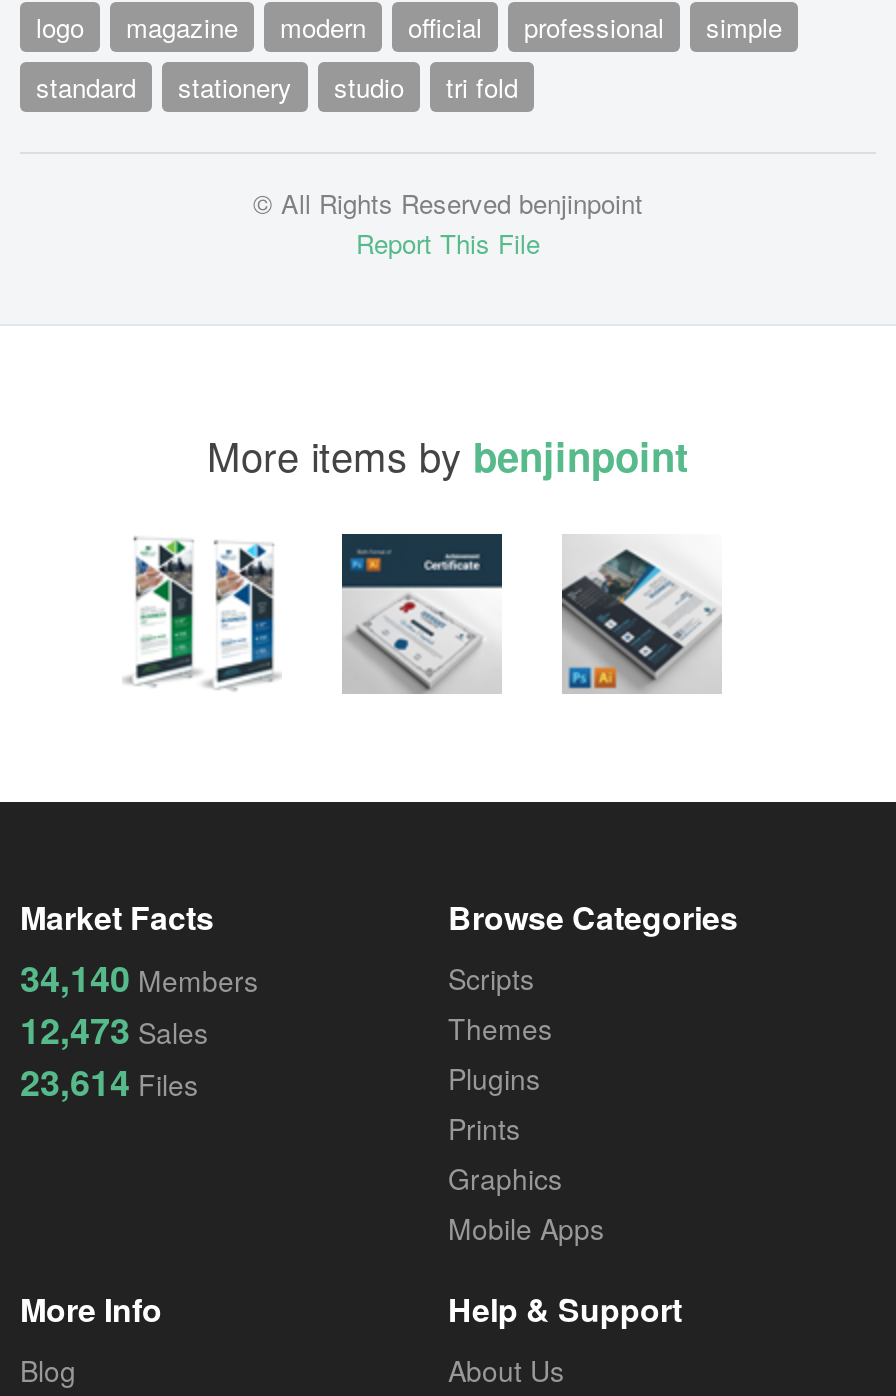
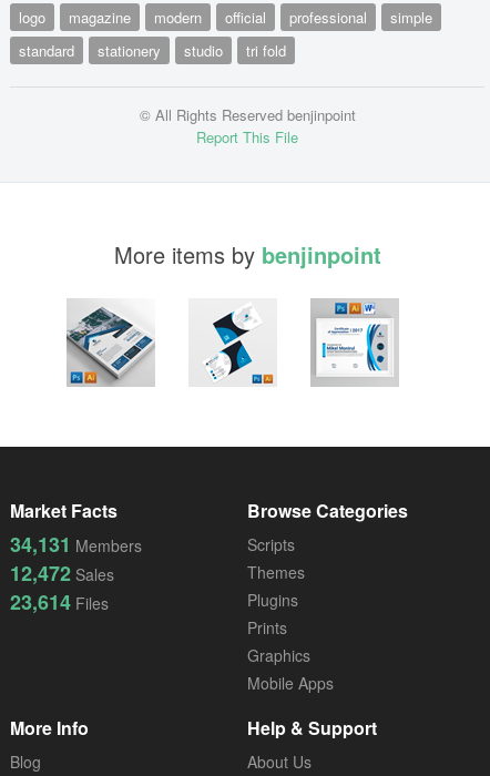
- [image]
+ [image]

- [image]
+ [image]

- [image]
+ [image]

- 34,140 Members
+ 34,131 Members

- 12,473 Sales
+ 12,472 Sales
